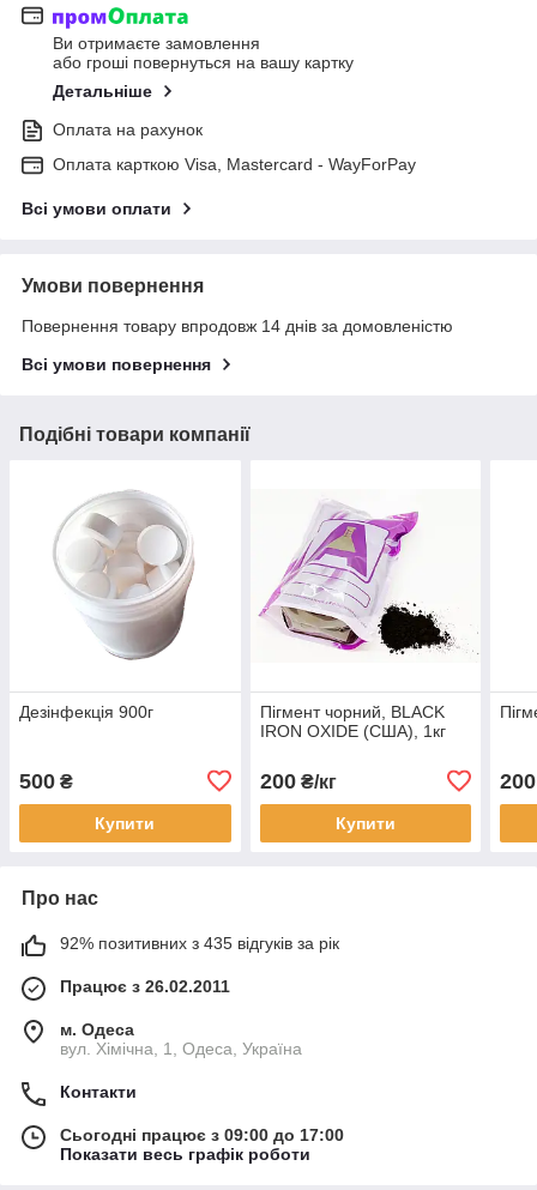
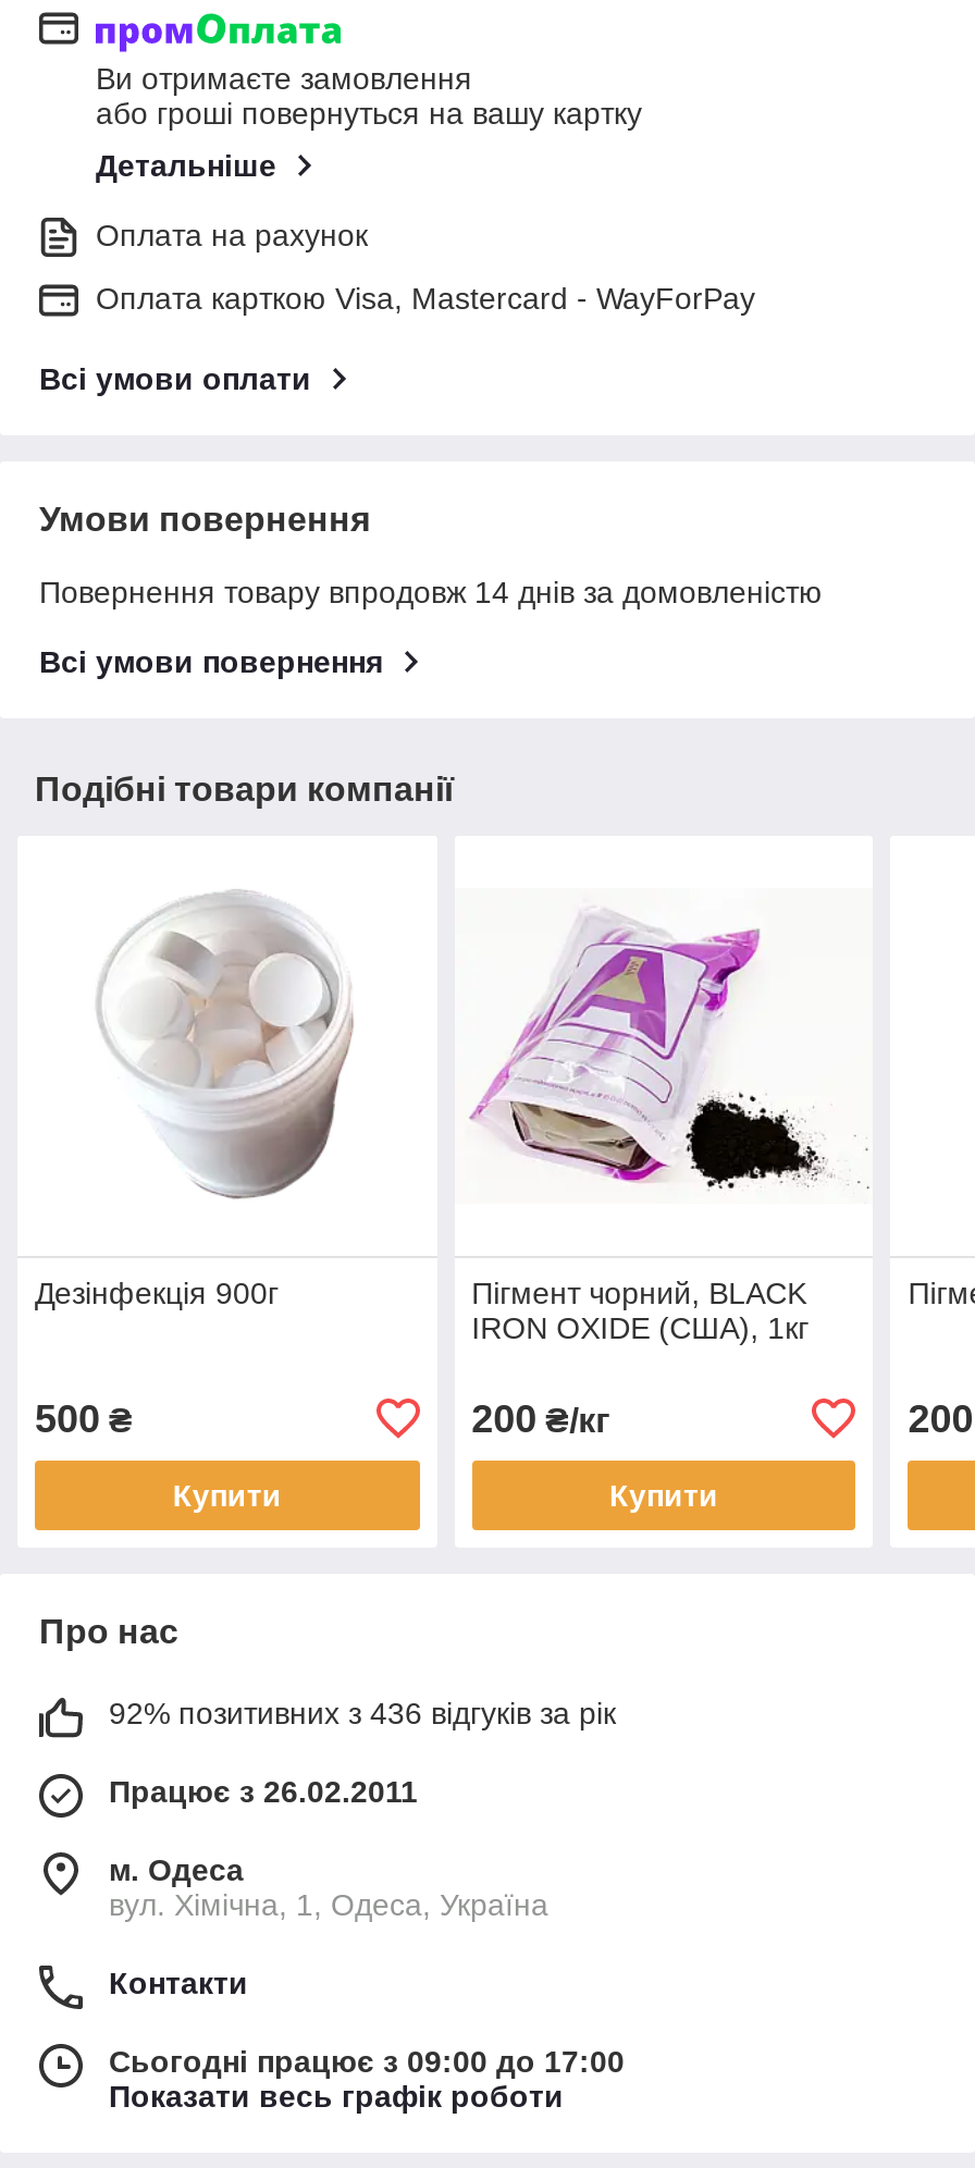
- 92% позитивних з 435 відгуків за рік
+ 92% позитивних з 436 відгуків за рік
